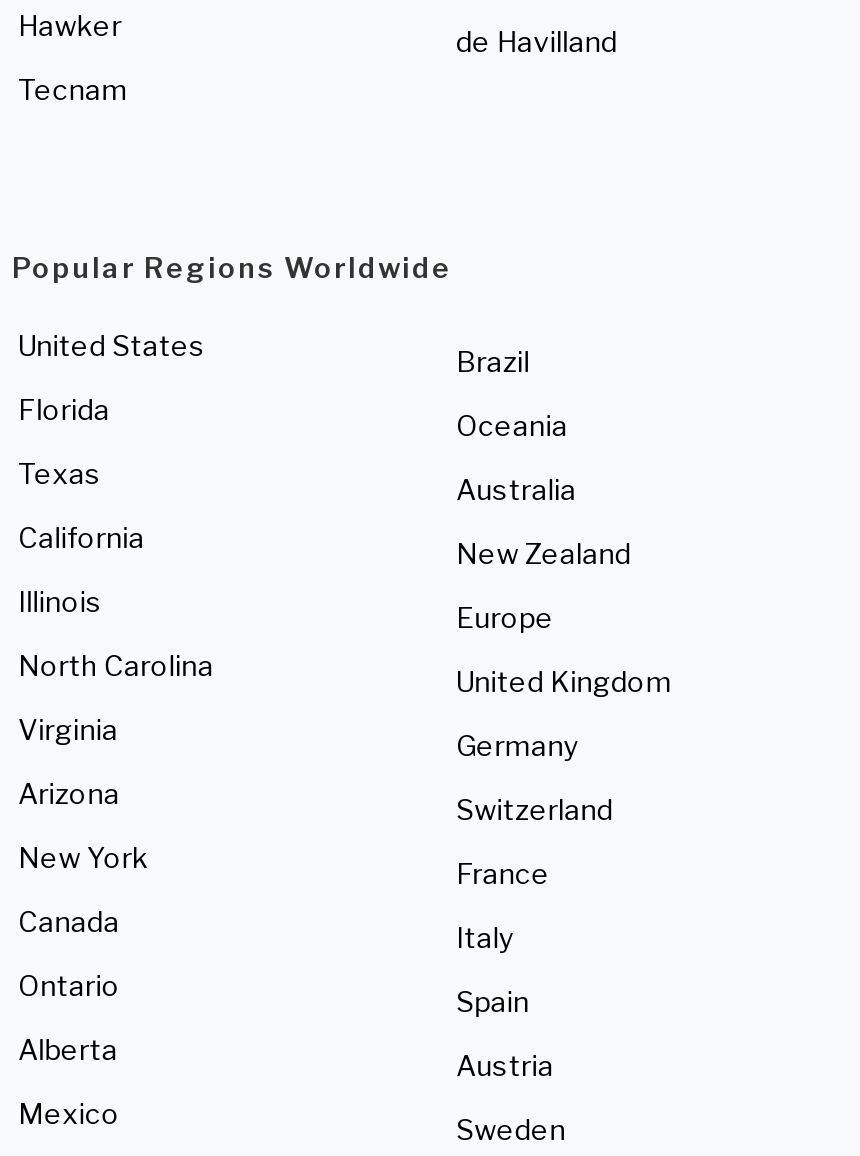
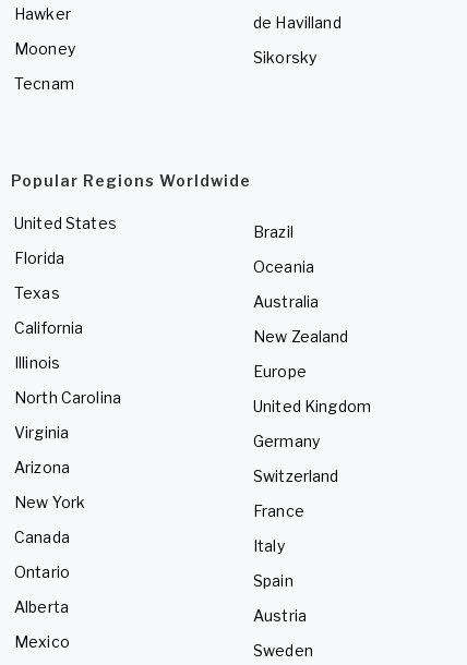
+ Mooney

+ Sikorsky
